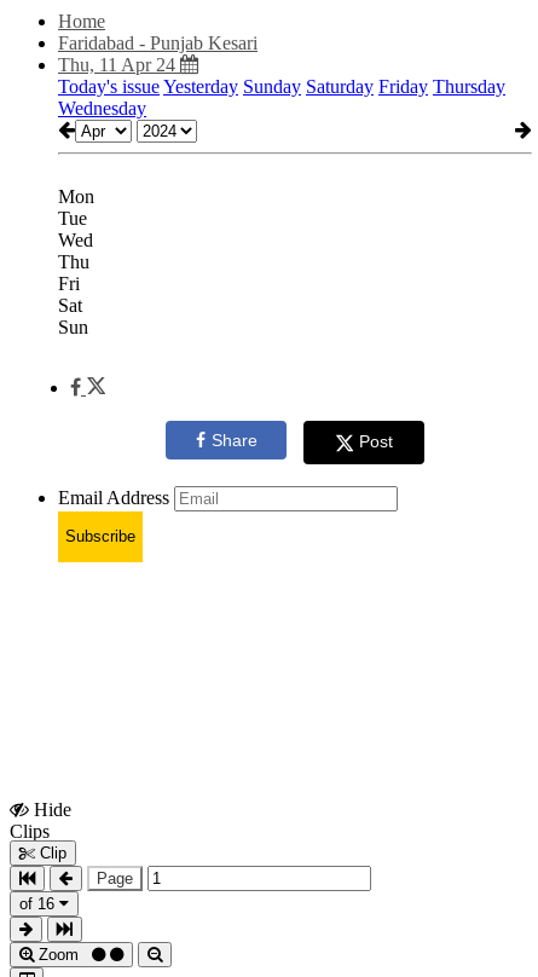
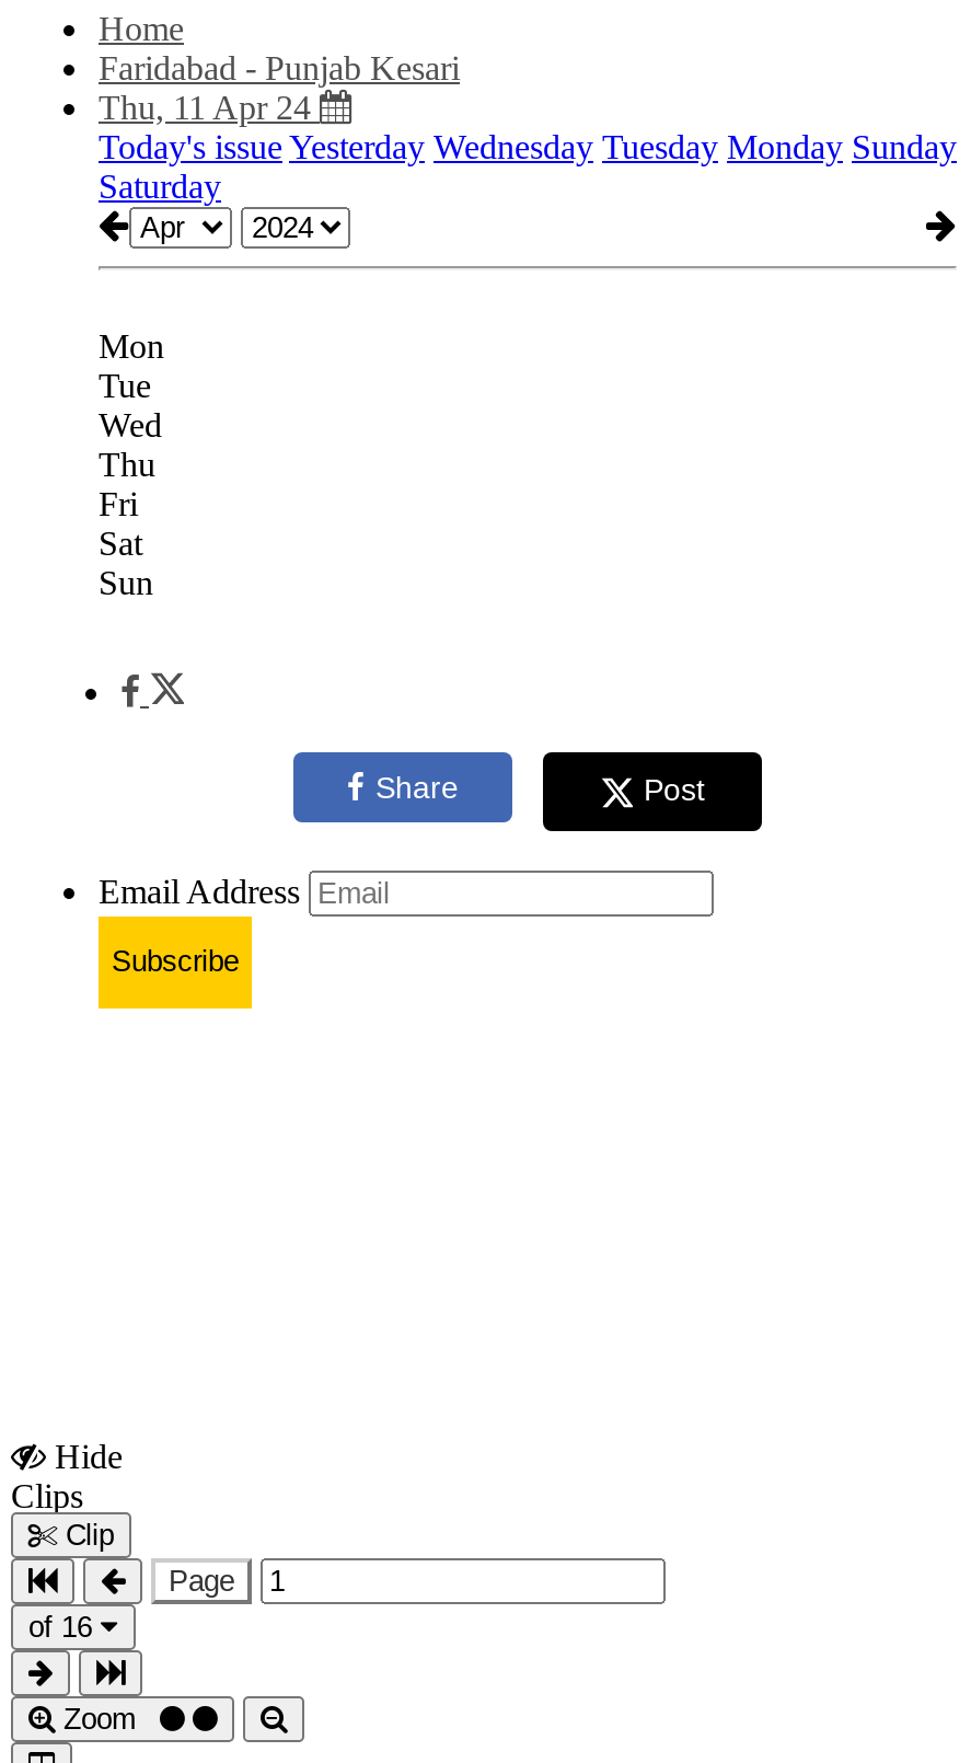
- Today's issue Yesterday Sunday Saturday Friday Thursday
- Wednesday
+ Today's issue Yesterday Wednesday Tuesday Monday Sunday
+ Saturday
